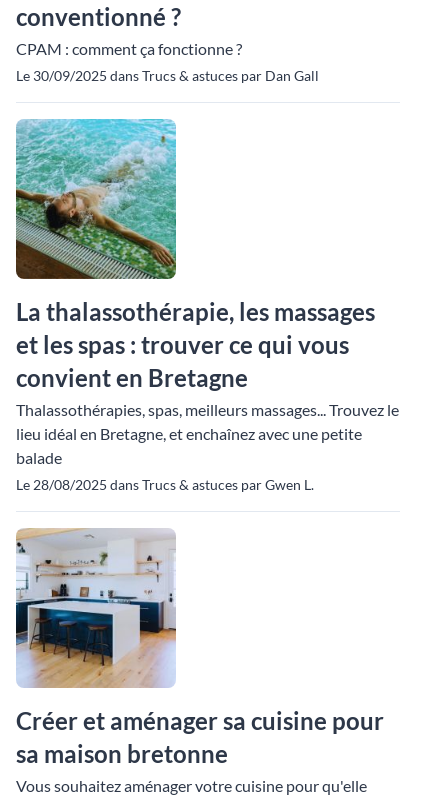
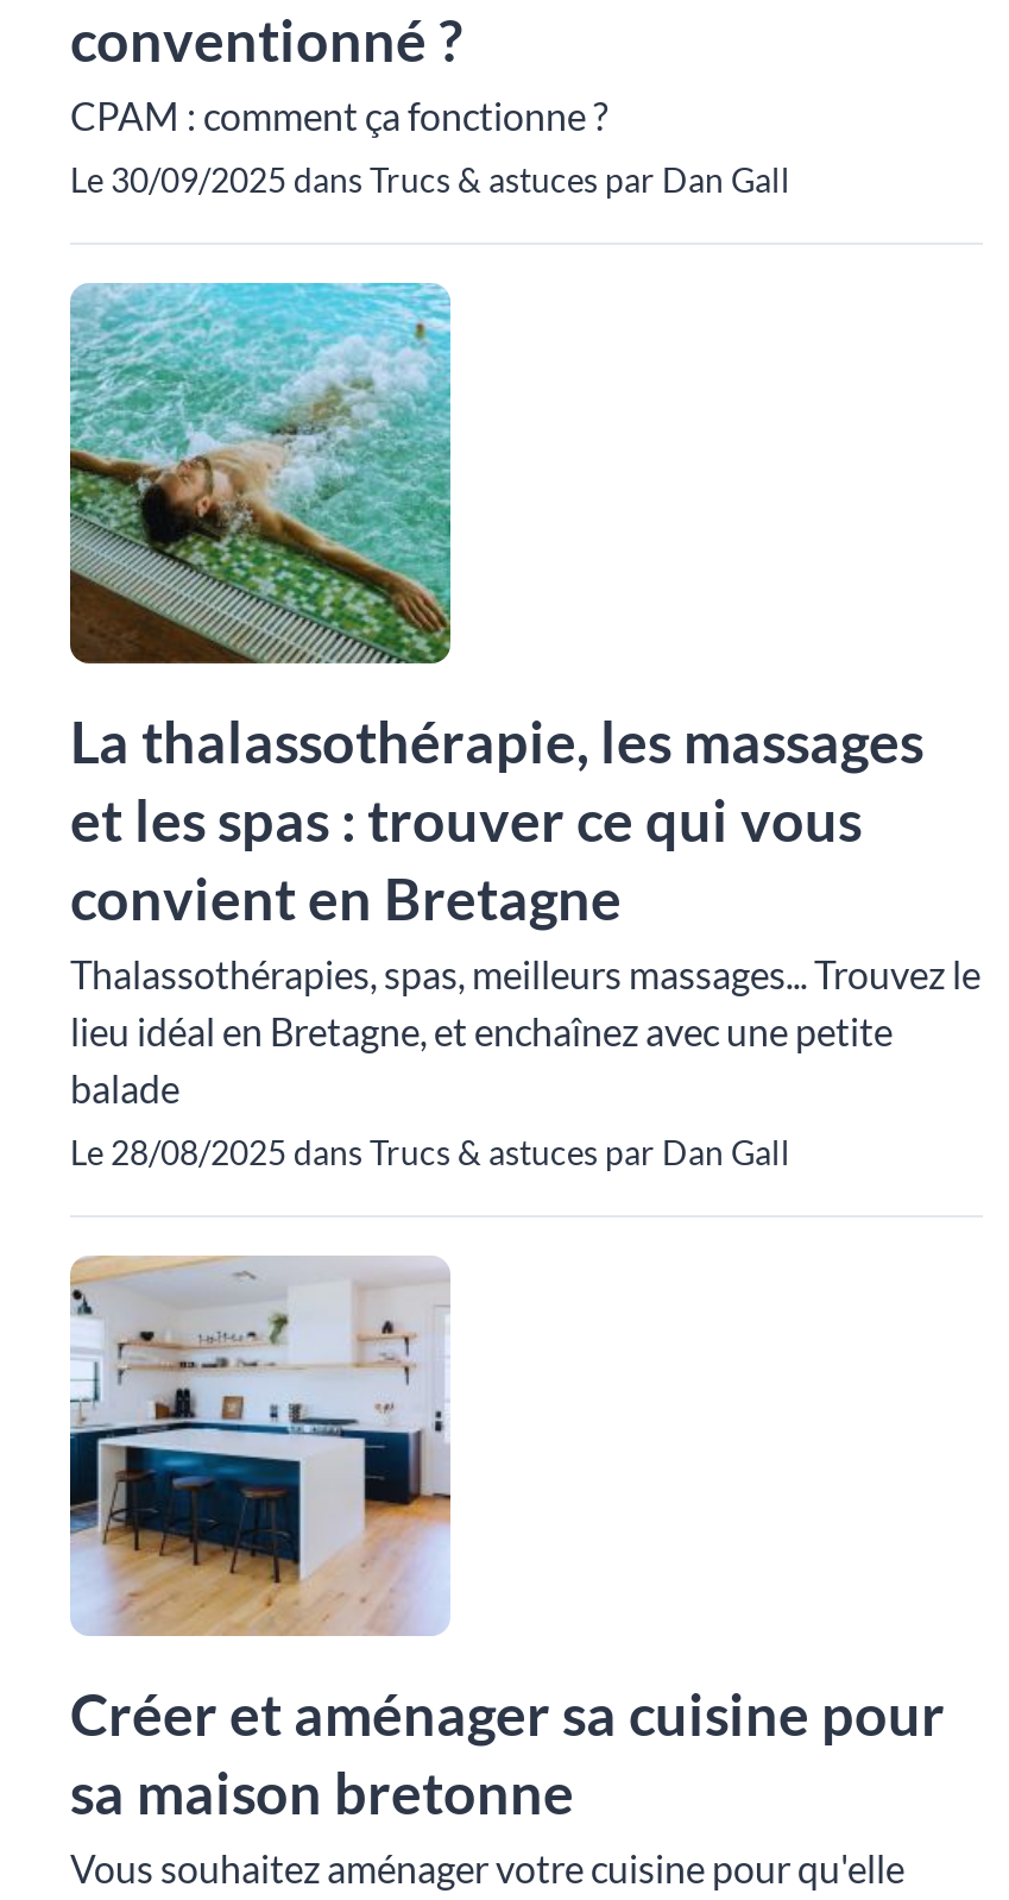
- Le 28/08/2025 dans Trucs & astuces par Gwen L.
+ Le 28/08/2025 dans Trucs & astuces par Dan Gall
